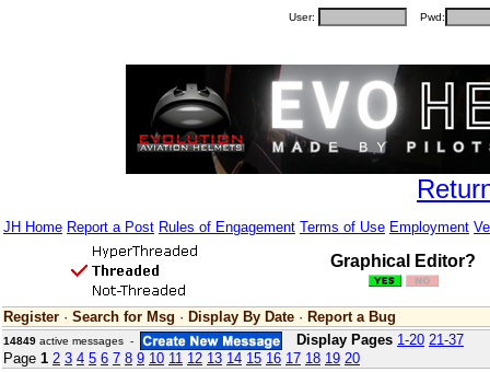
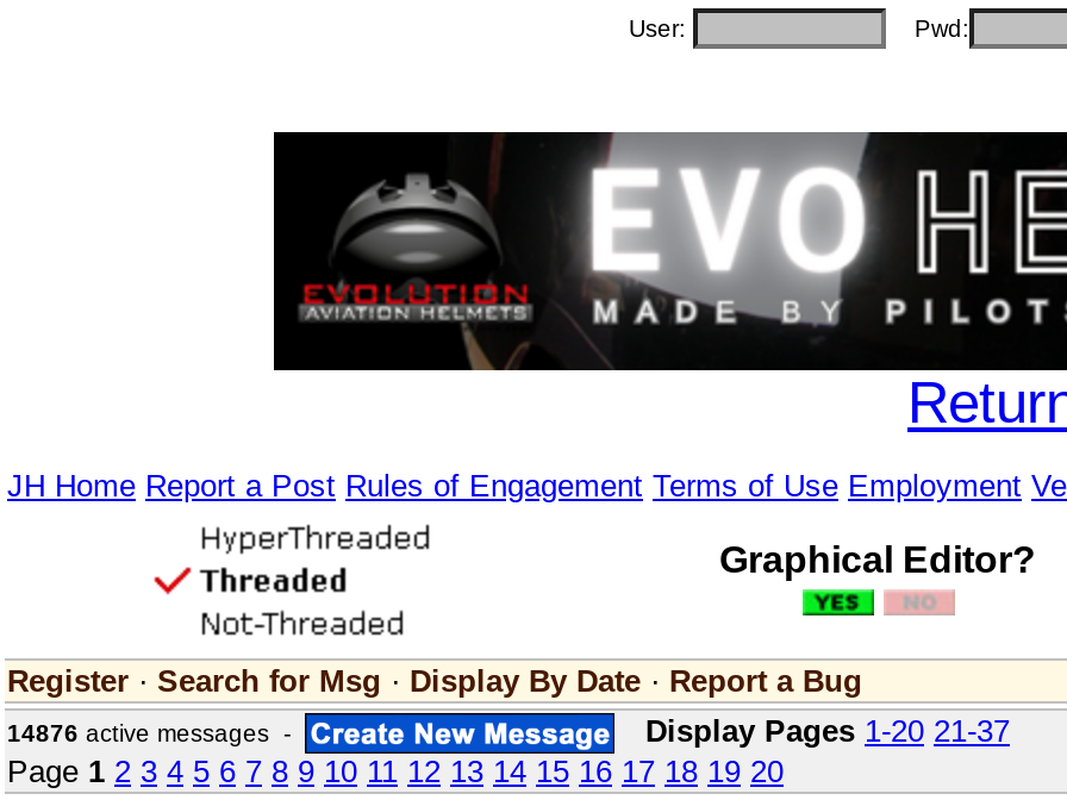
- 14849 active messages -
+ 14876 active messages -
